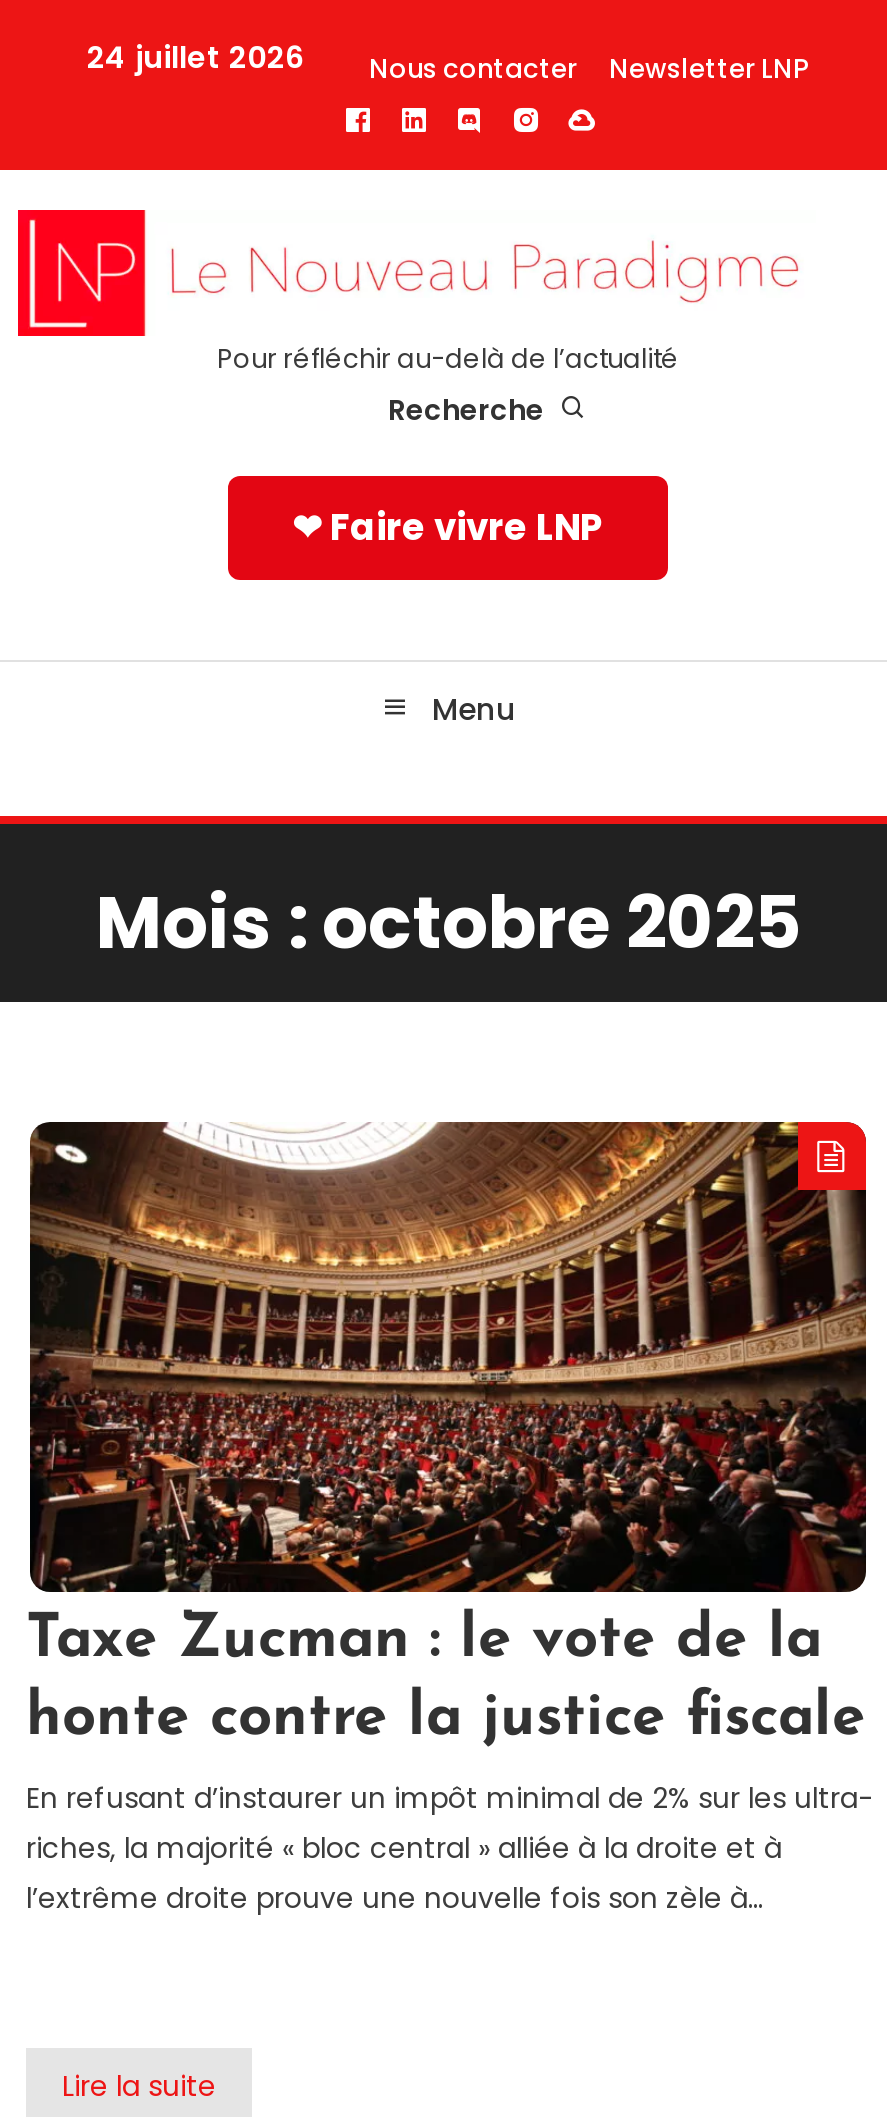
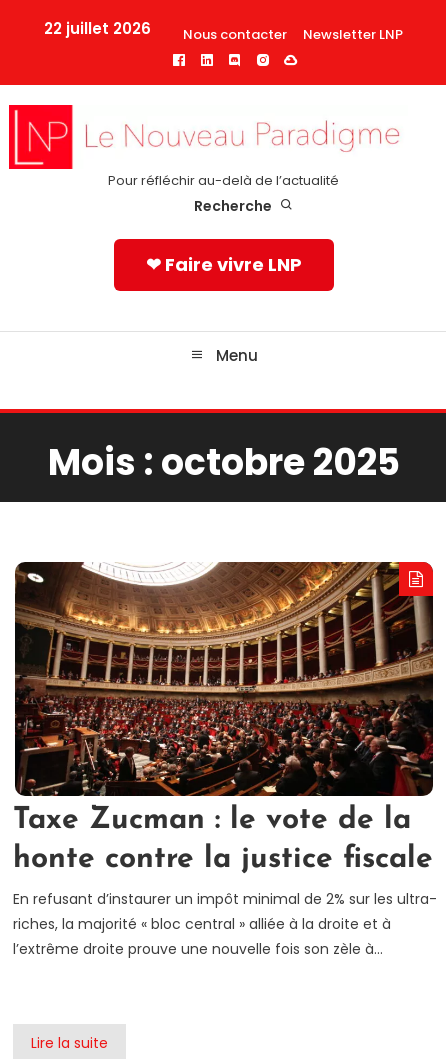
- 24 juillet 2026 Nous contacter Newsletter LNP
+ 22 juillet 2026 Nous contacter Newsletter LNP
